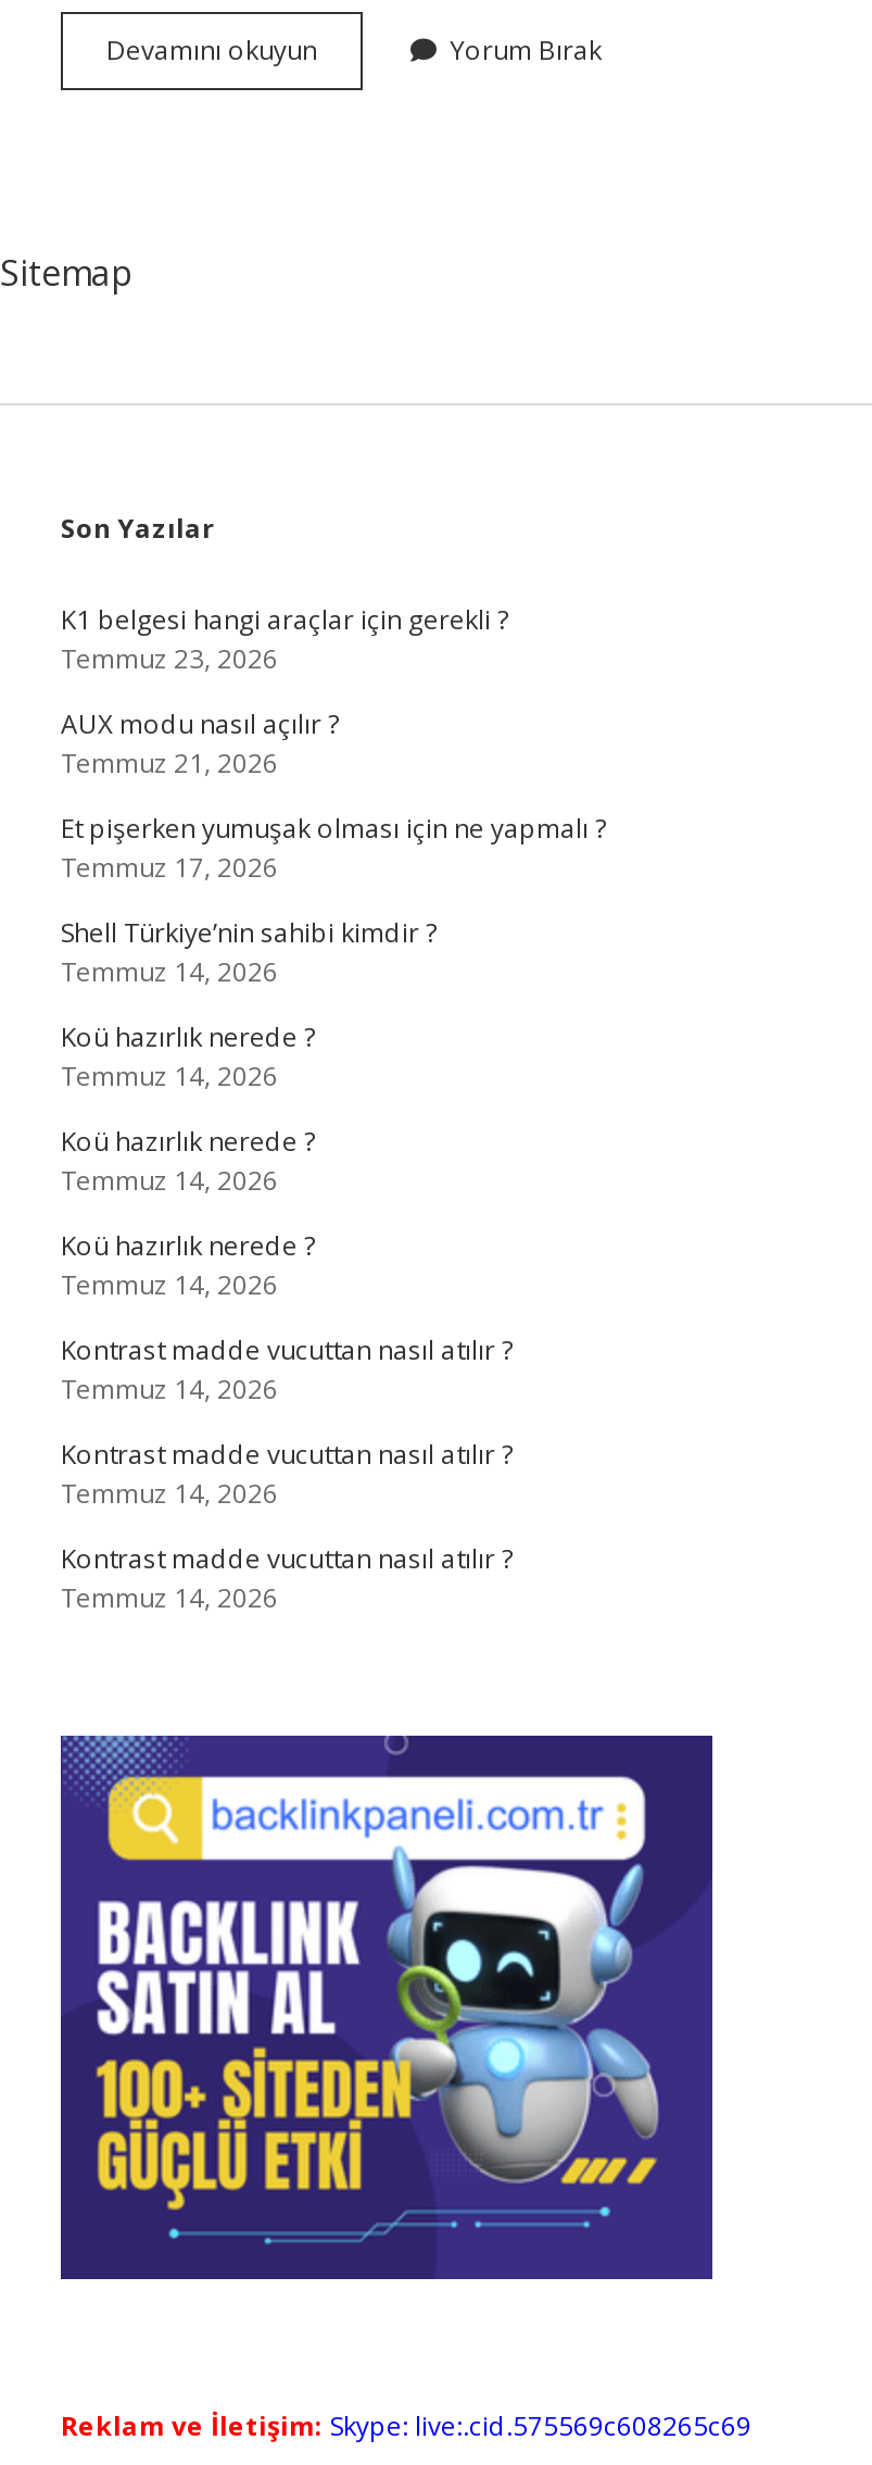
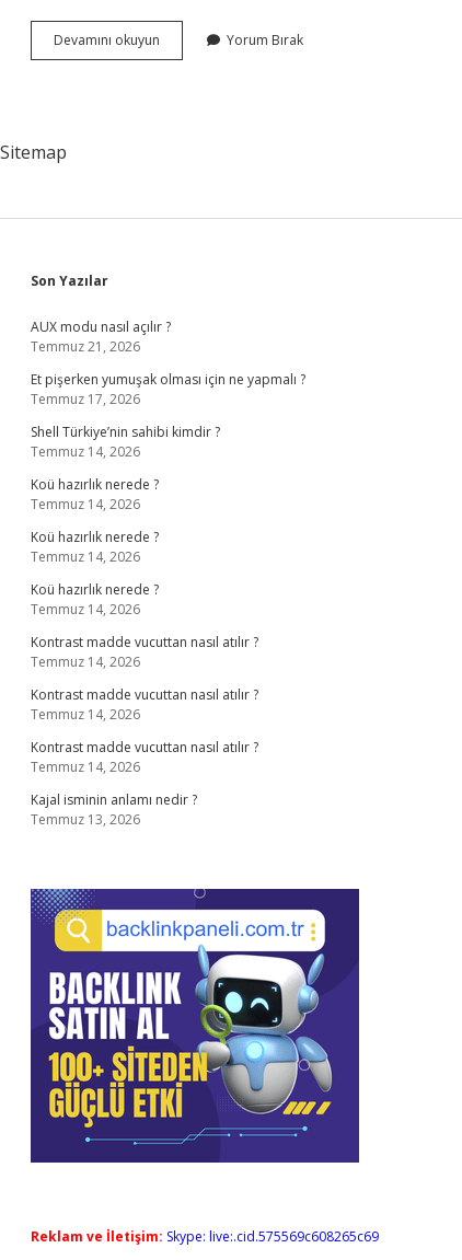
- K1 belgesi hangi araçlar için gerekli ?
- Temmuz 23, 2026

moved up: AUX modu nasıl açılır ? | Temmuz 21, 2026 | Et pişerken yumuşak olması için ne yapmalı ? | ... | Kontrast madde vucuttan nasıl atılır ? | Temmuz 14, 2026

+ Kajal isminin anlamı nedir ?
+ Temmuz 13, 2026
